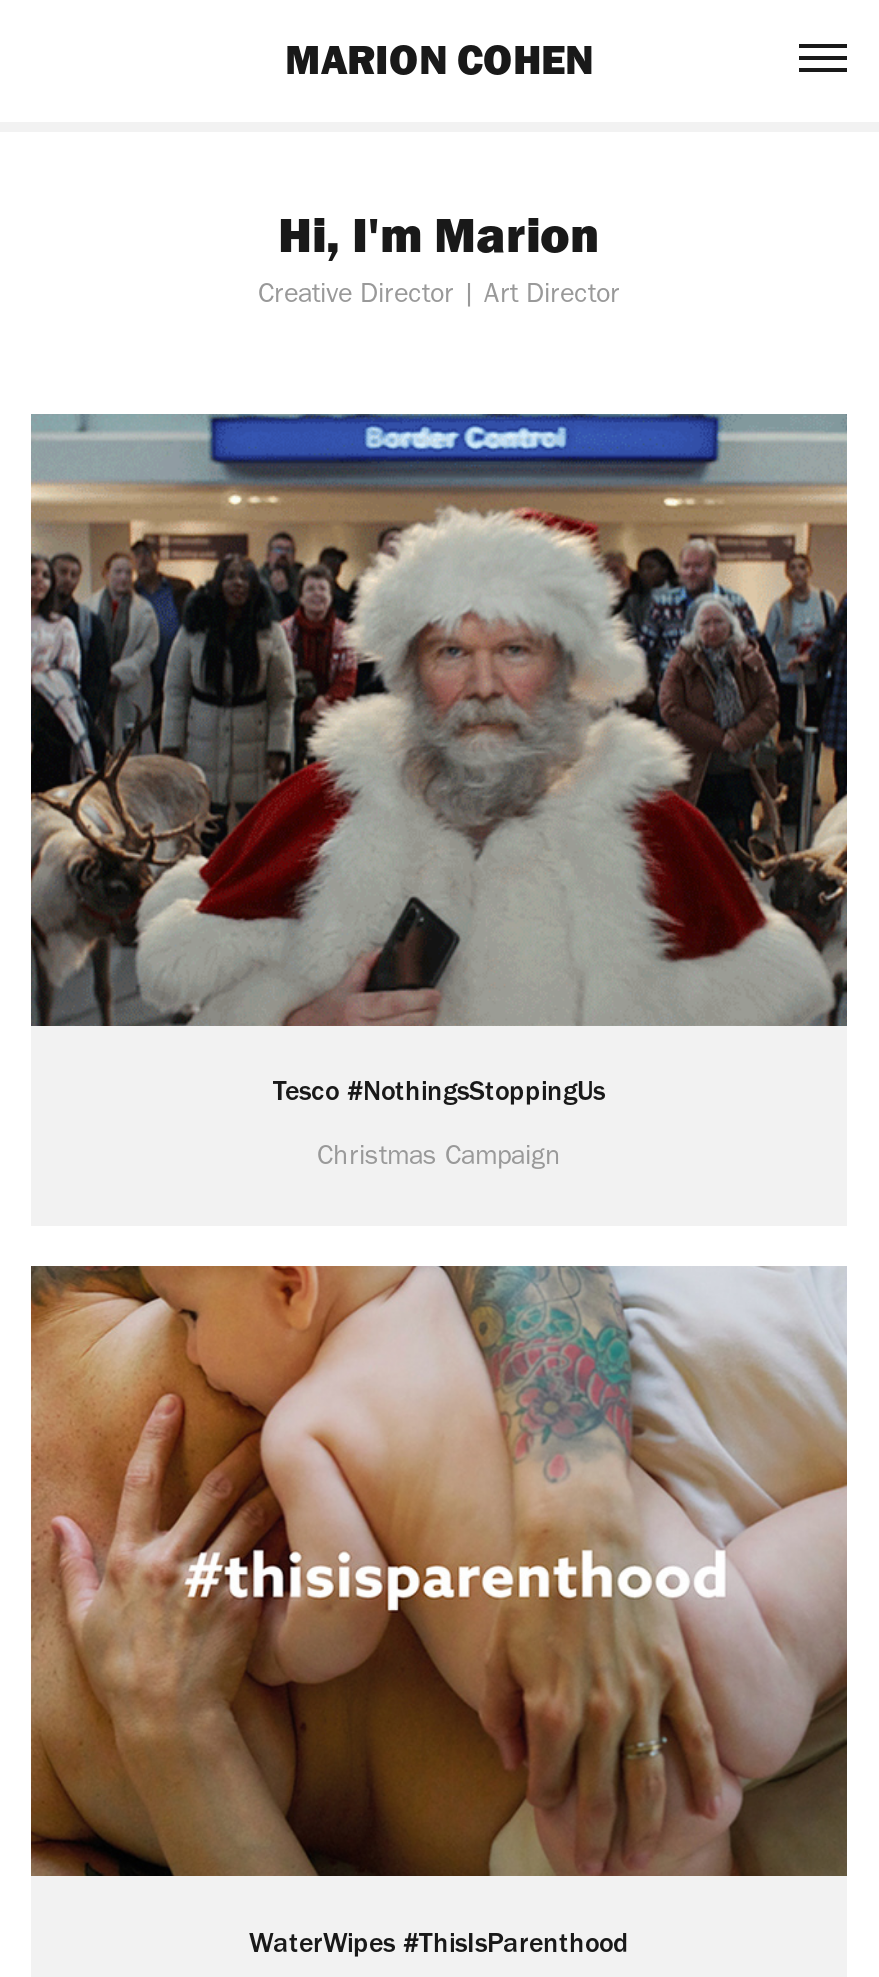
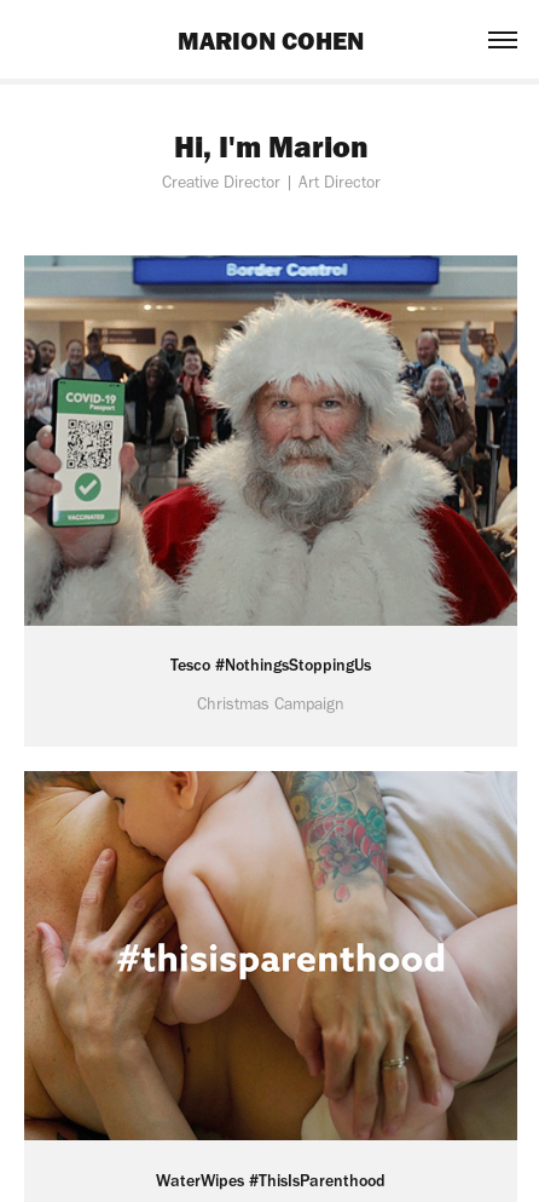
- [image]
+ [image]
